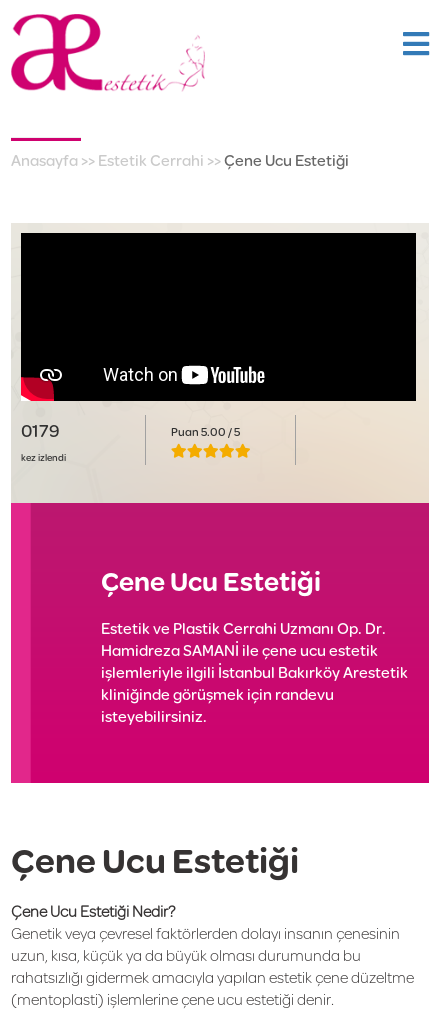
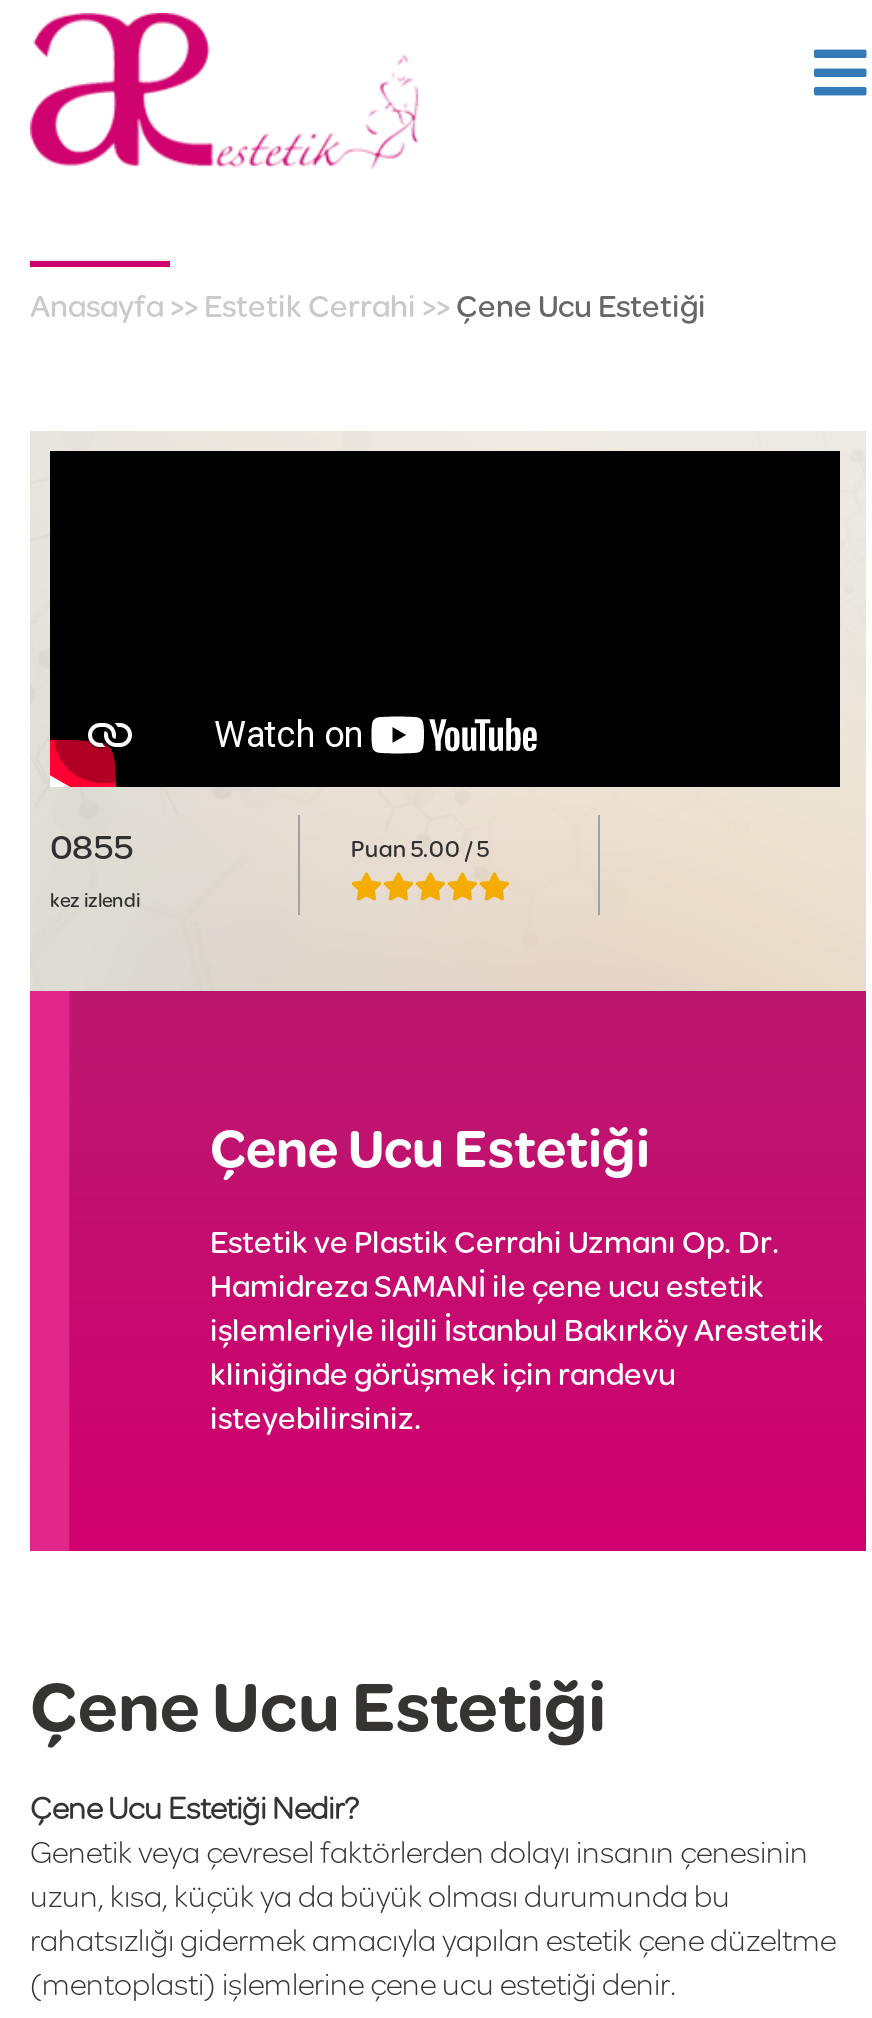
- 0179
+ 0855
